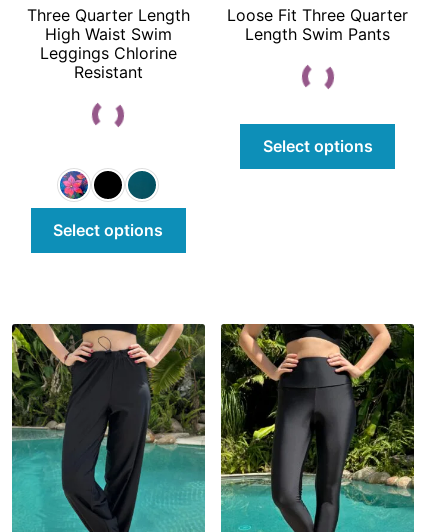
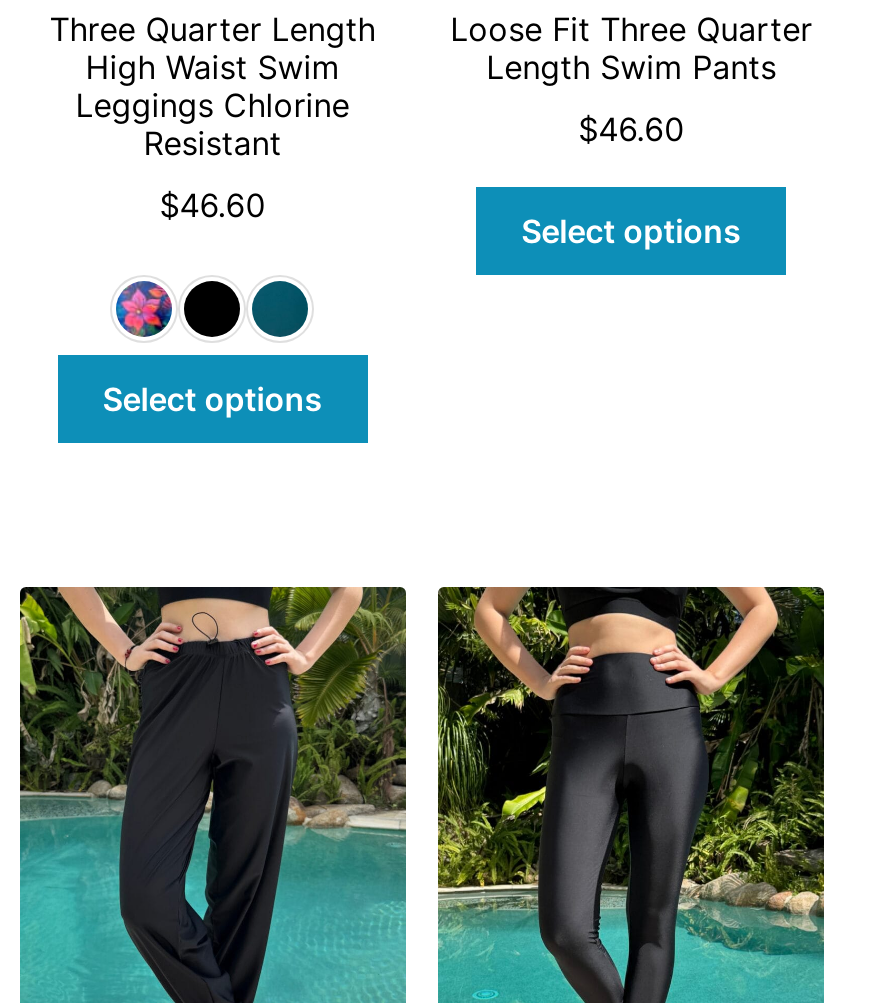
+ $46.60

+ $46.60
